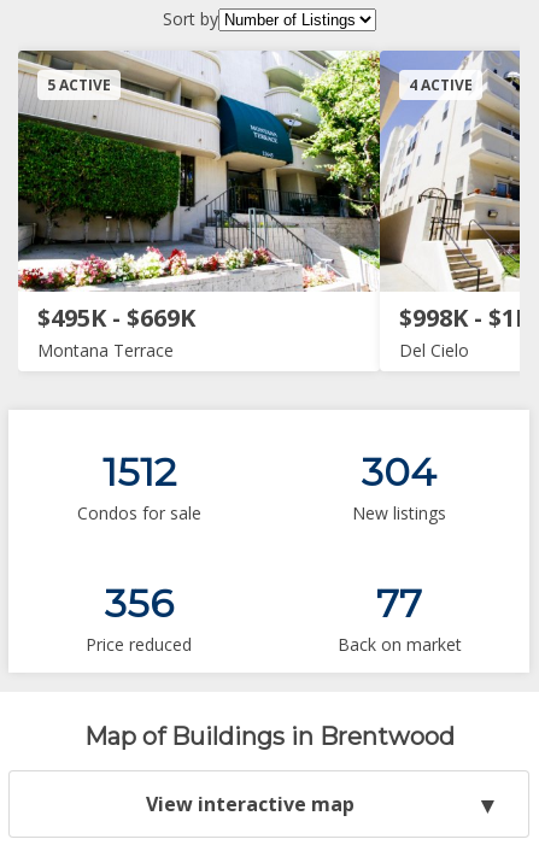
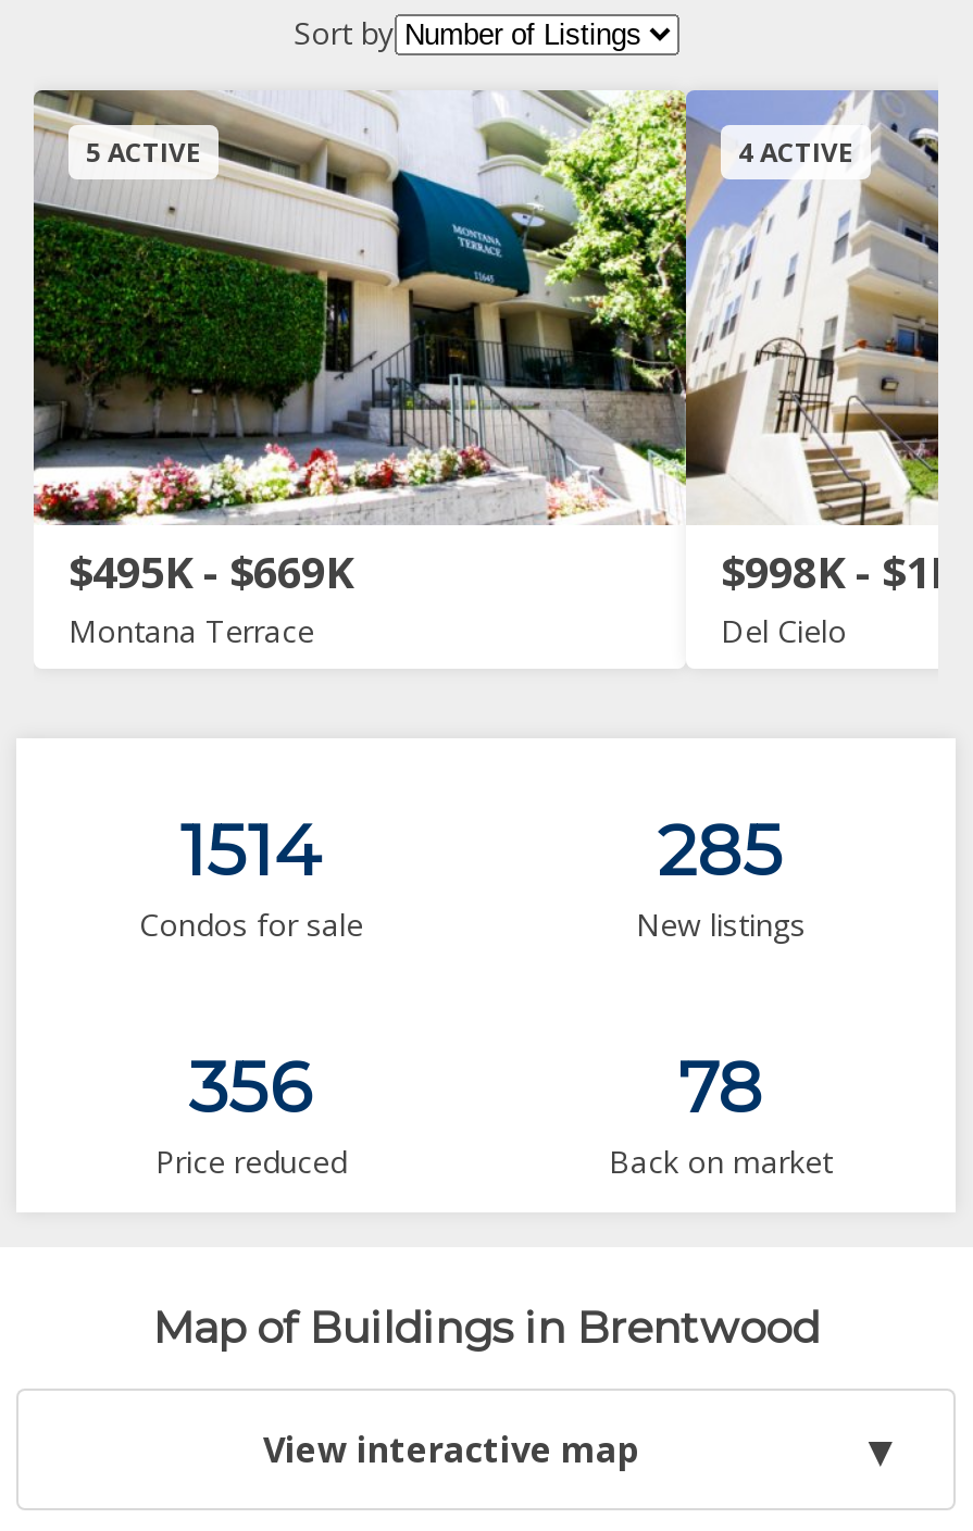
- 1512
+ 1514

- 304
+ 285

- 77
+ 78
